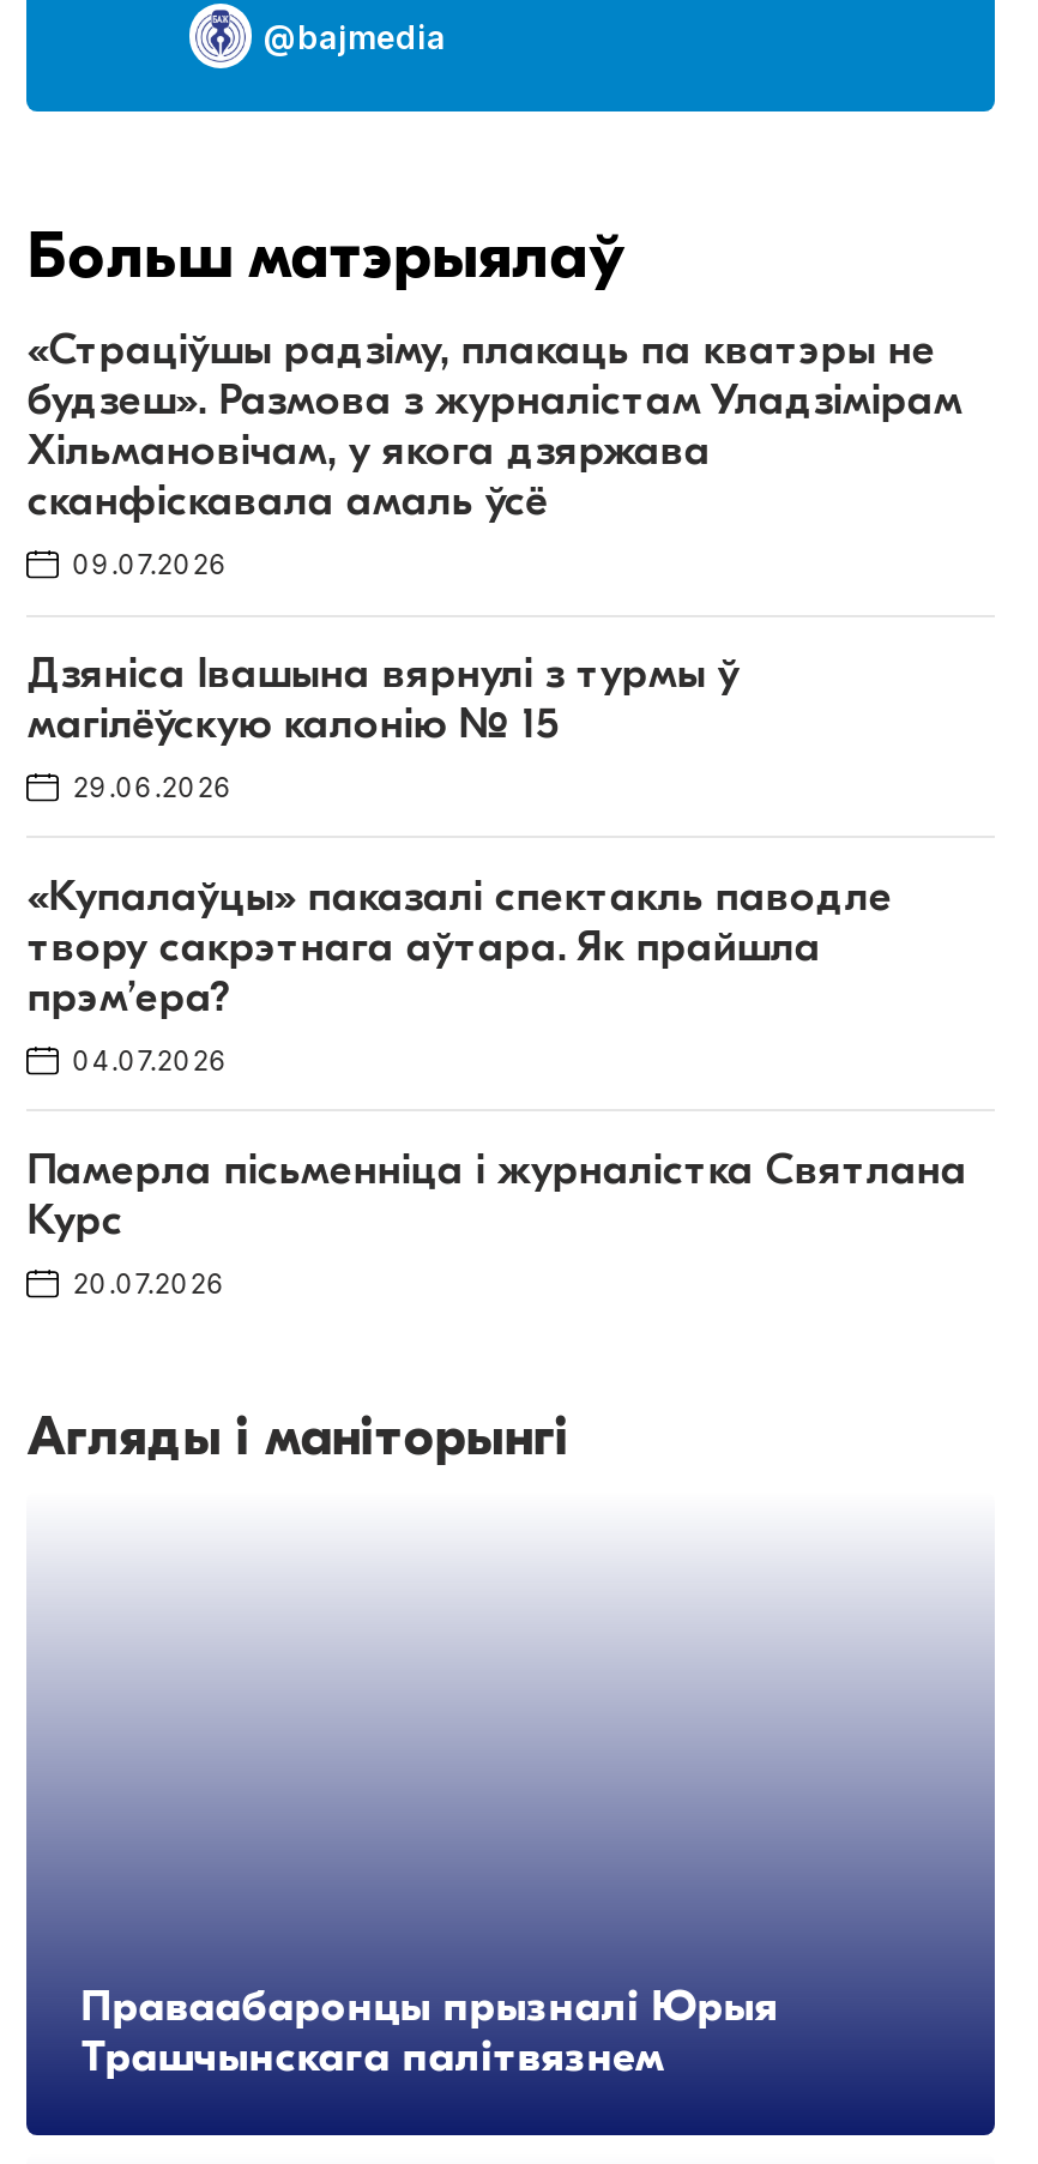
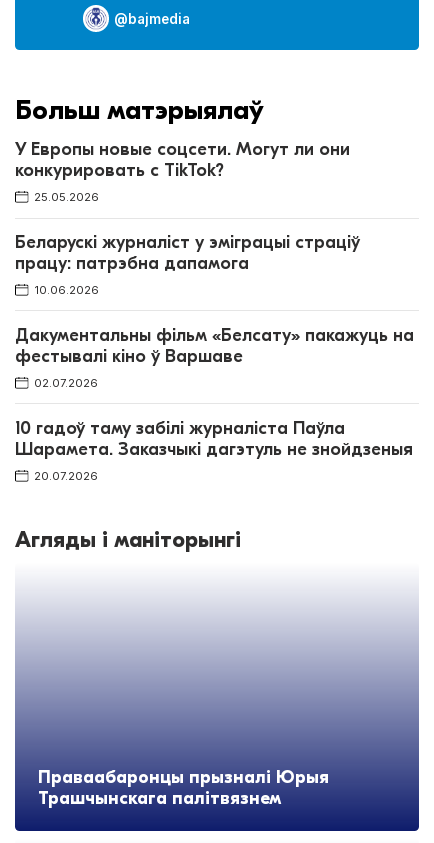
- «Страціўшы радзіму, плакаць па кватэры не
- будзеш». Размова з журналістам Уладзімірам
- Хільмановічам, у якога дзяржава
- сканфіскавала амаль ўсё
- 09.07.2026
+ У Европы новые соцсети. Могут ли они
+ конкурировать с TikTok?
+ 25.05.2026

- Дзяніса Івашына вярнулі з турмы ў
- магілёўскую калонію № 15
- 29.06.2026
+ Беларускі журналіст у эміграцыі страціў
+ працу: патрэбна дапамога
+ 10.06.2026

- «Купалаўцы» паказалі спектакль паводле
- твору сакрэтнага аўтара. Як прайшла
- прэм’ера?
- 04.07.2026
+ Дакументальны фільм «Белсату» пакажуць на
+ фестывалі кіно ў Варшаве
+ 02.07.2026

- Памерла пісьменніца і журналістка Святлана
- Курс
+ 10 гадоў таму забілі журналіста Паўла
+ Шарамета. Заказчыкі дагэтуль не знойдзеныя
